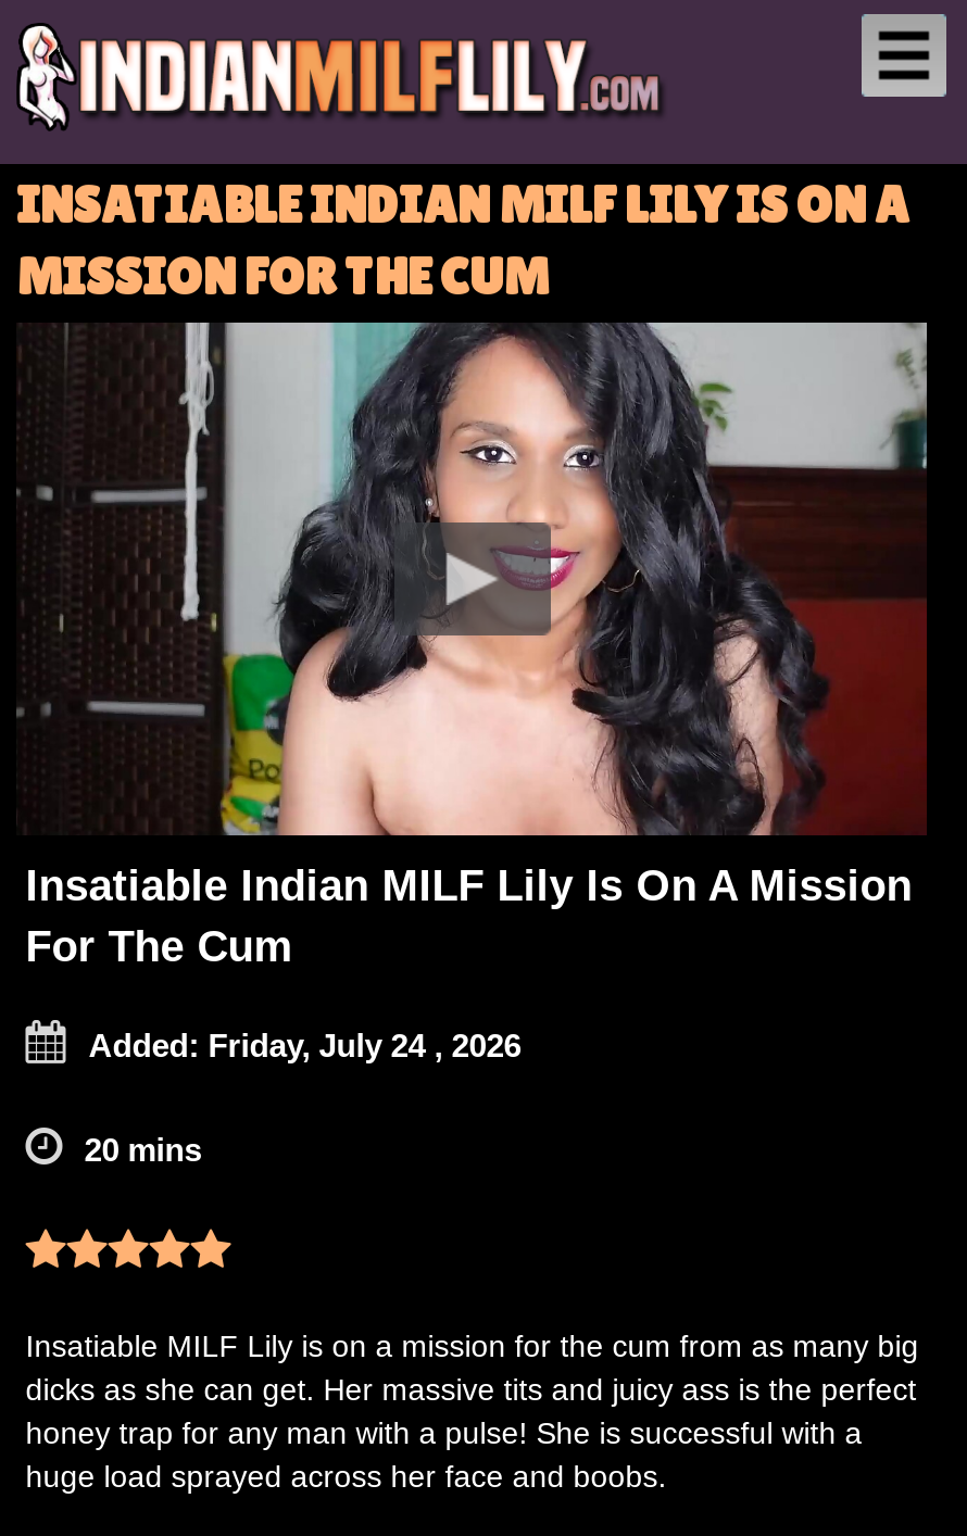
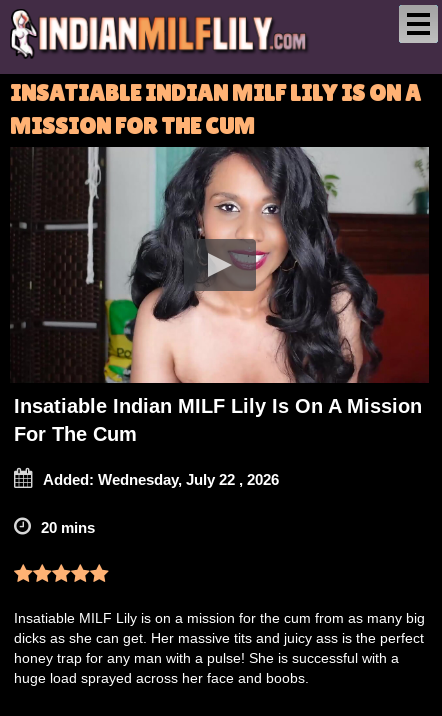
- Added: Friday, July 24 , 2026
+ Added: Wednesday, July 22 , 2026
